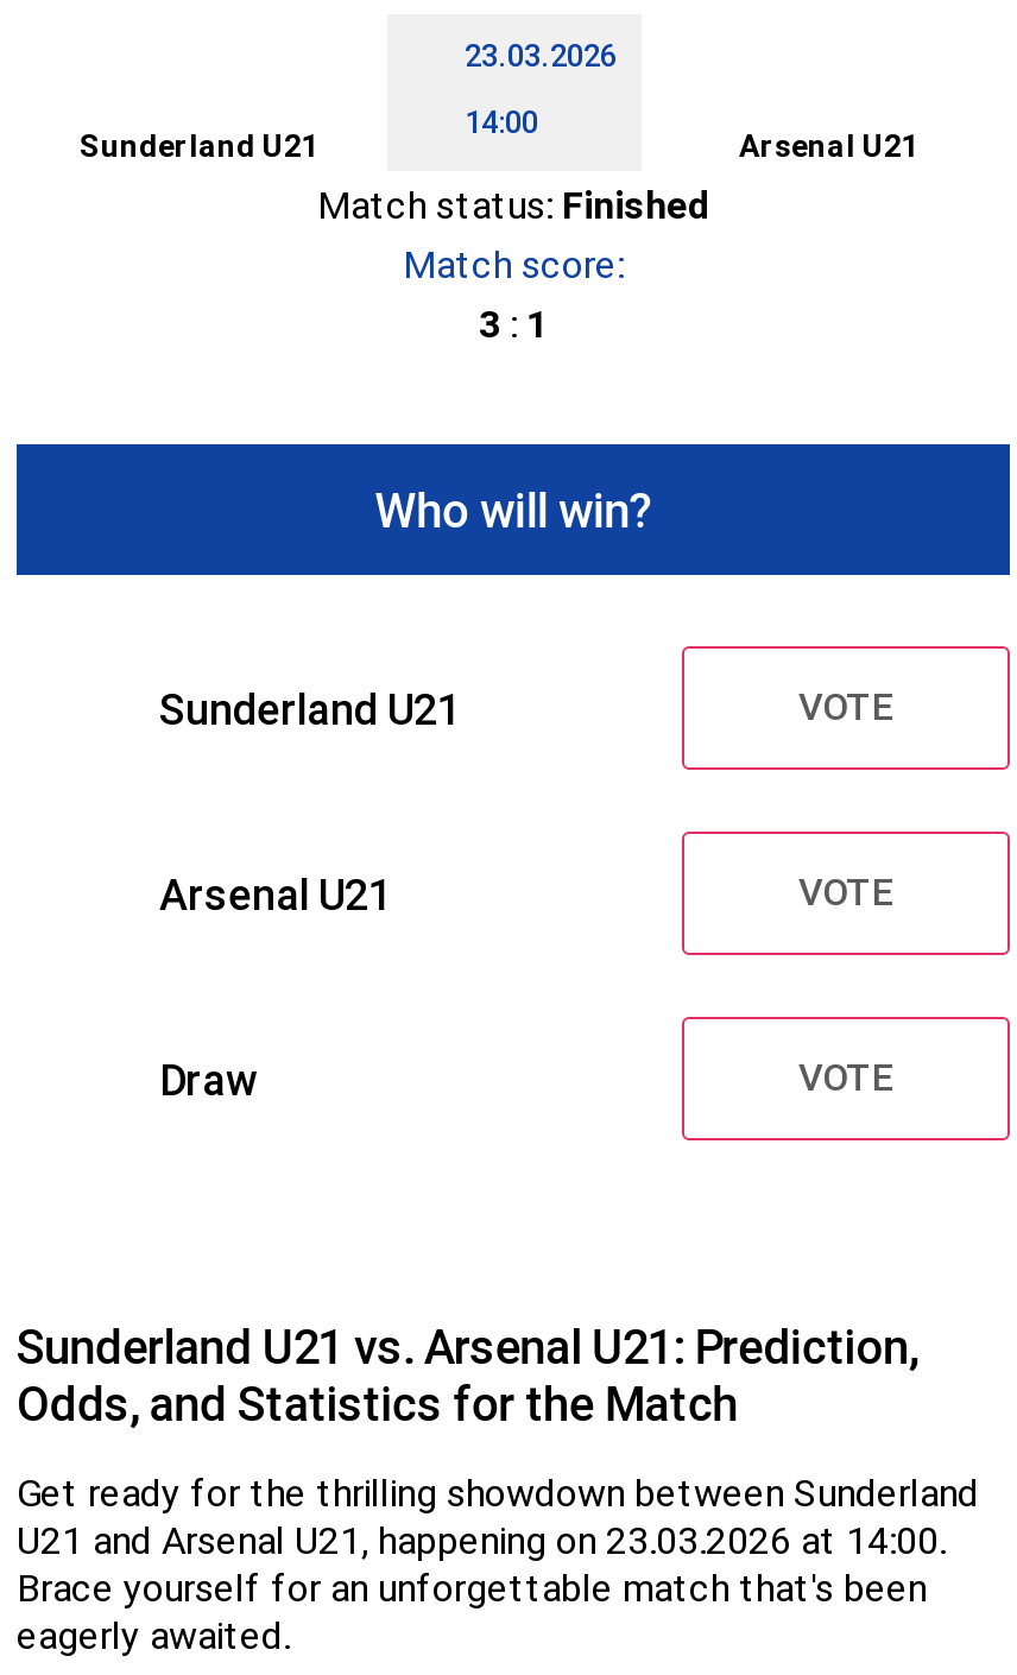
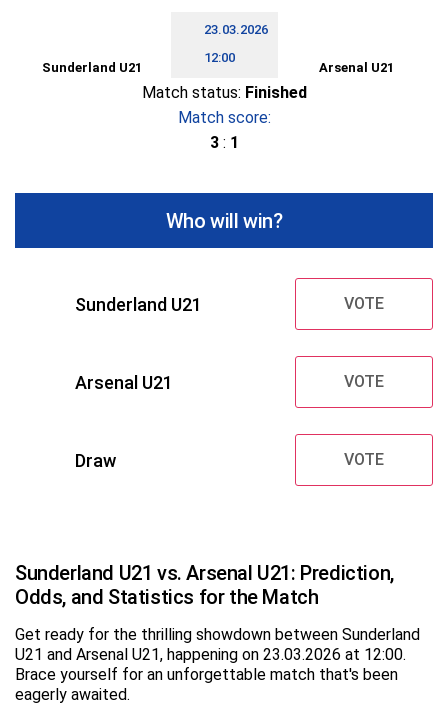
- 14:00
+ 12:00

- U21 and Arsenal U21, happening on 23.03.2026 at 14:00.
+ U21 and Arsenal U21, happening on 23.03.2026 at 12:00.
